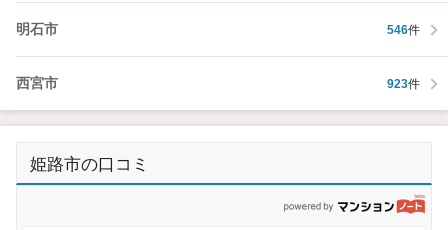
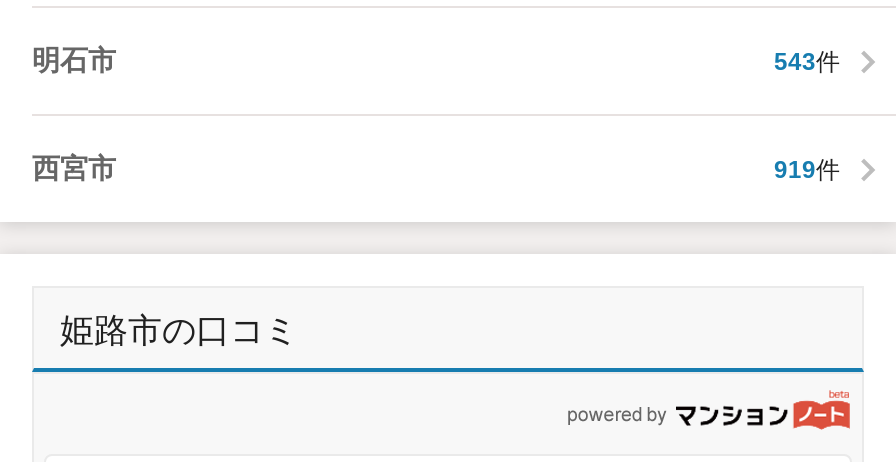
- 546件
+ 543件

- 923件
+ 919件
